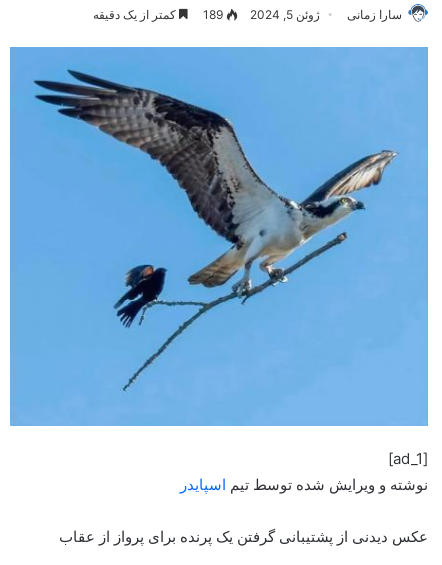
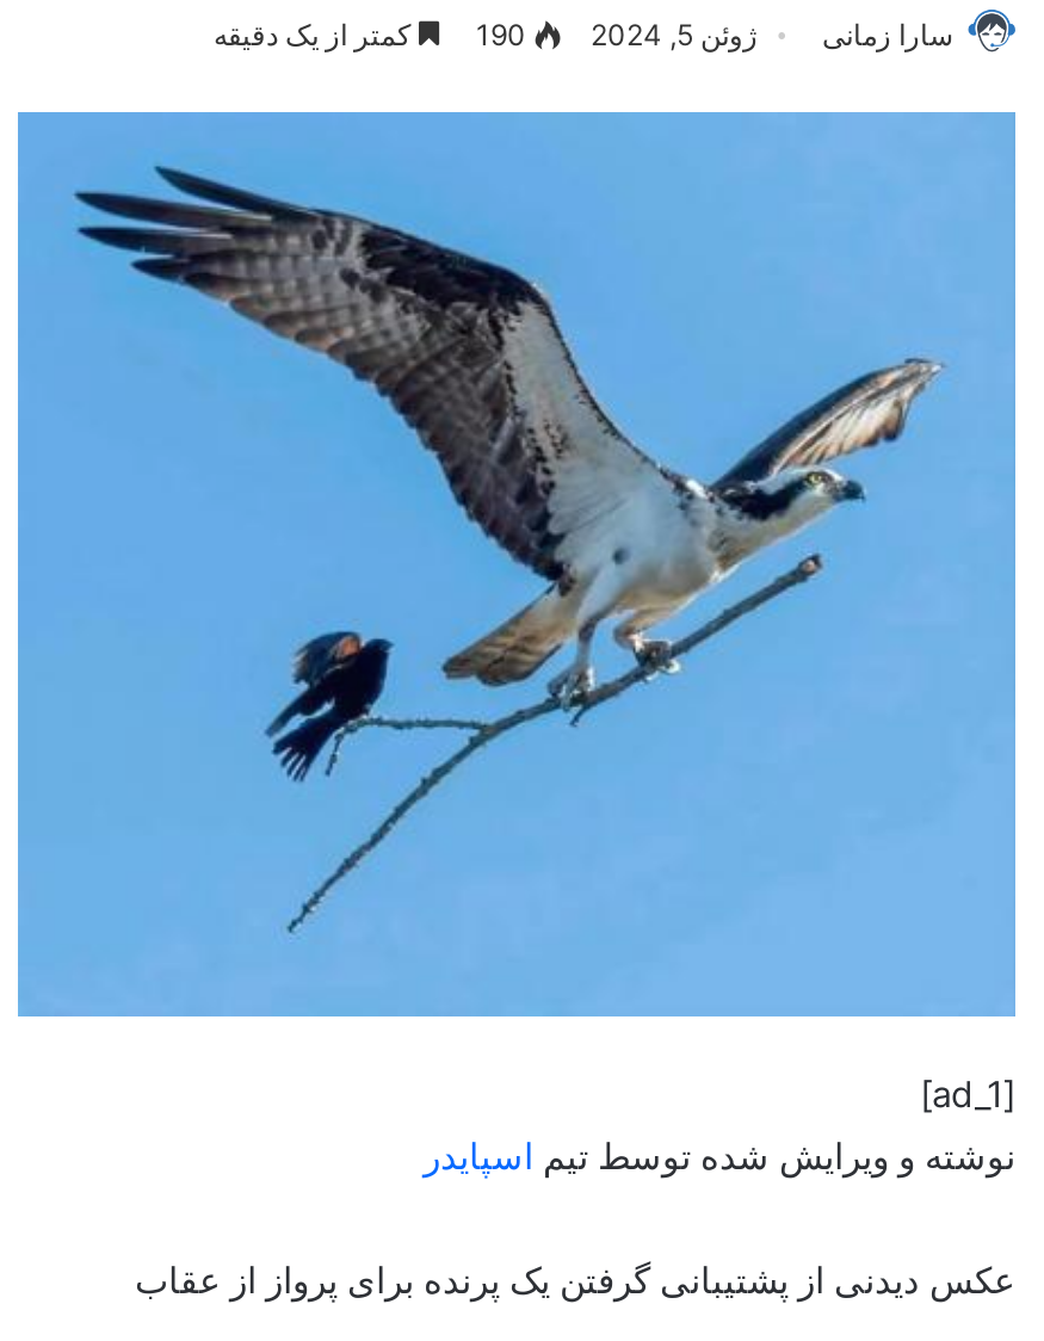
- 189 کمتر از یک دقیقه
+ 190 کمتر از یک دقیقه
